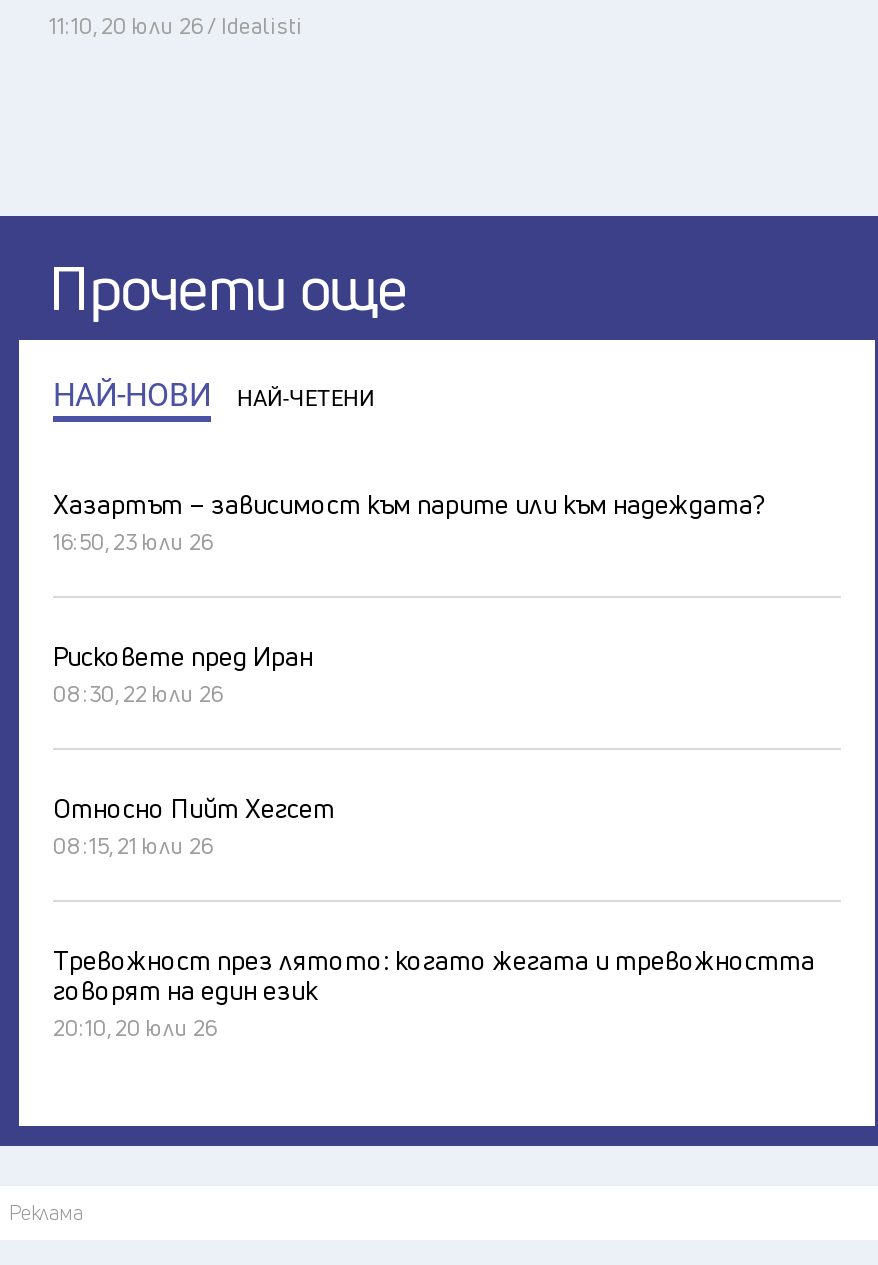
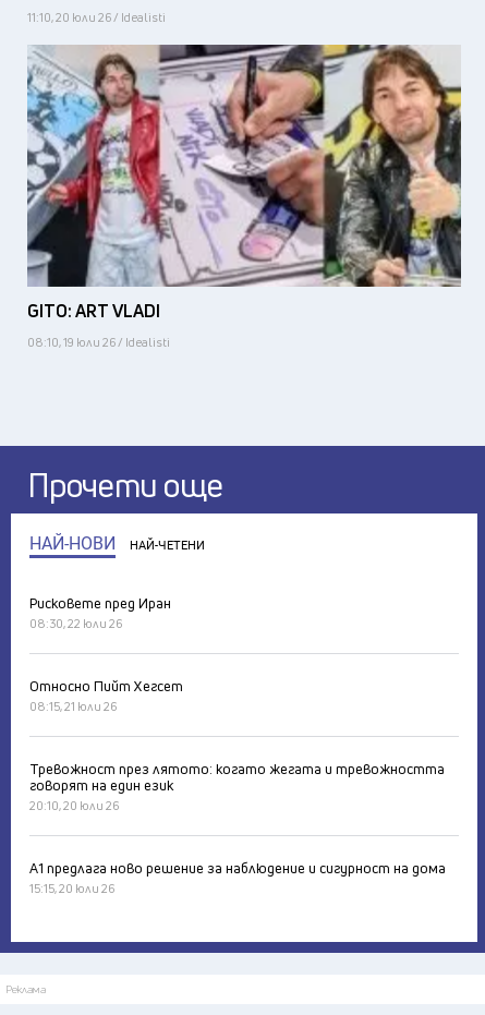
+ [image]
+ GITO: ART VLADI
+ 08:10, 19 юли 26 / Idealisti

- Хазартът – зависимост към парите или към надеждата?
- 16:50, 23 юли 26

+ А1 предлага ново решение за наблюдение и сигурност на дома
+ 15:15, 20 юли 26
